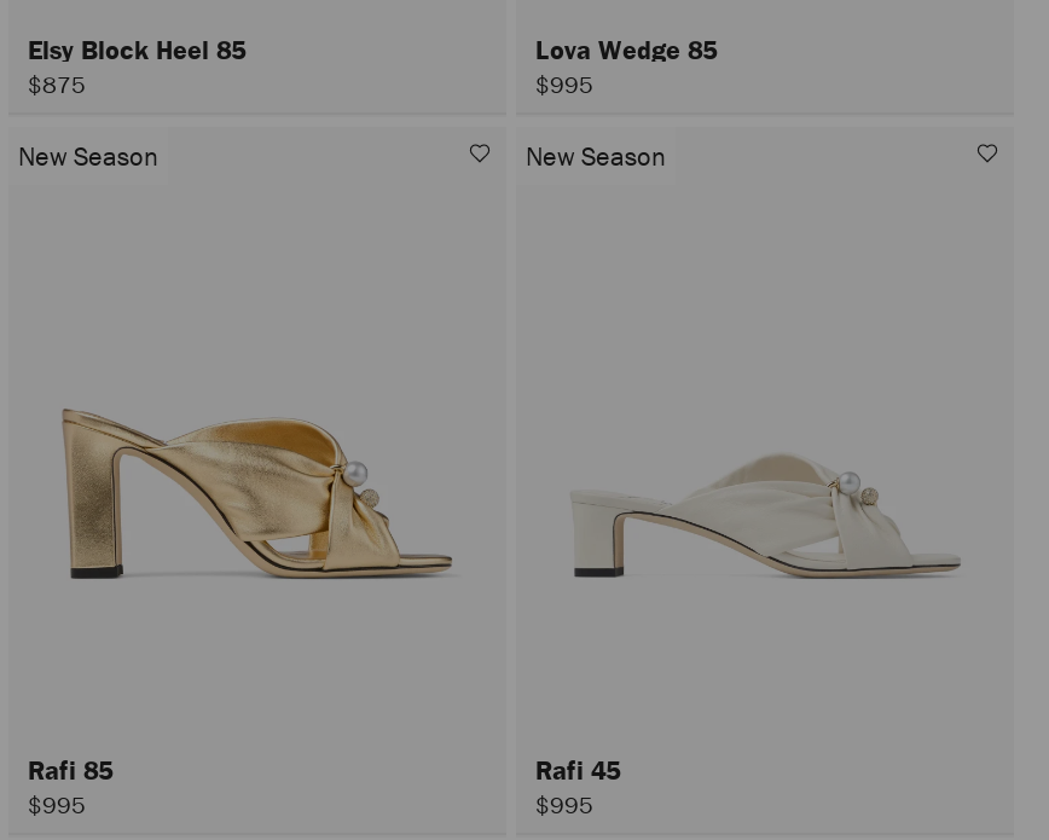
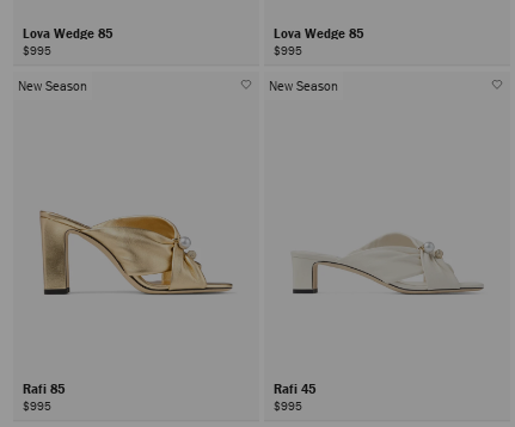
- Elsy Block Heel 85
- $875
+ Lova Wedge 85
+ $995
